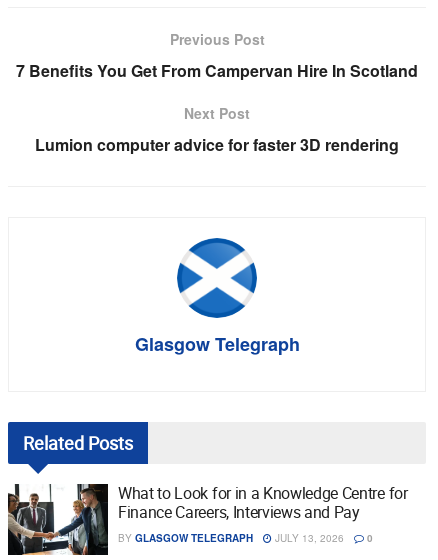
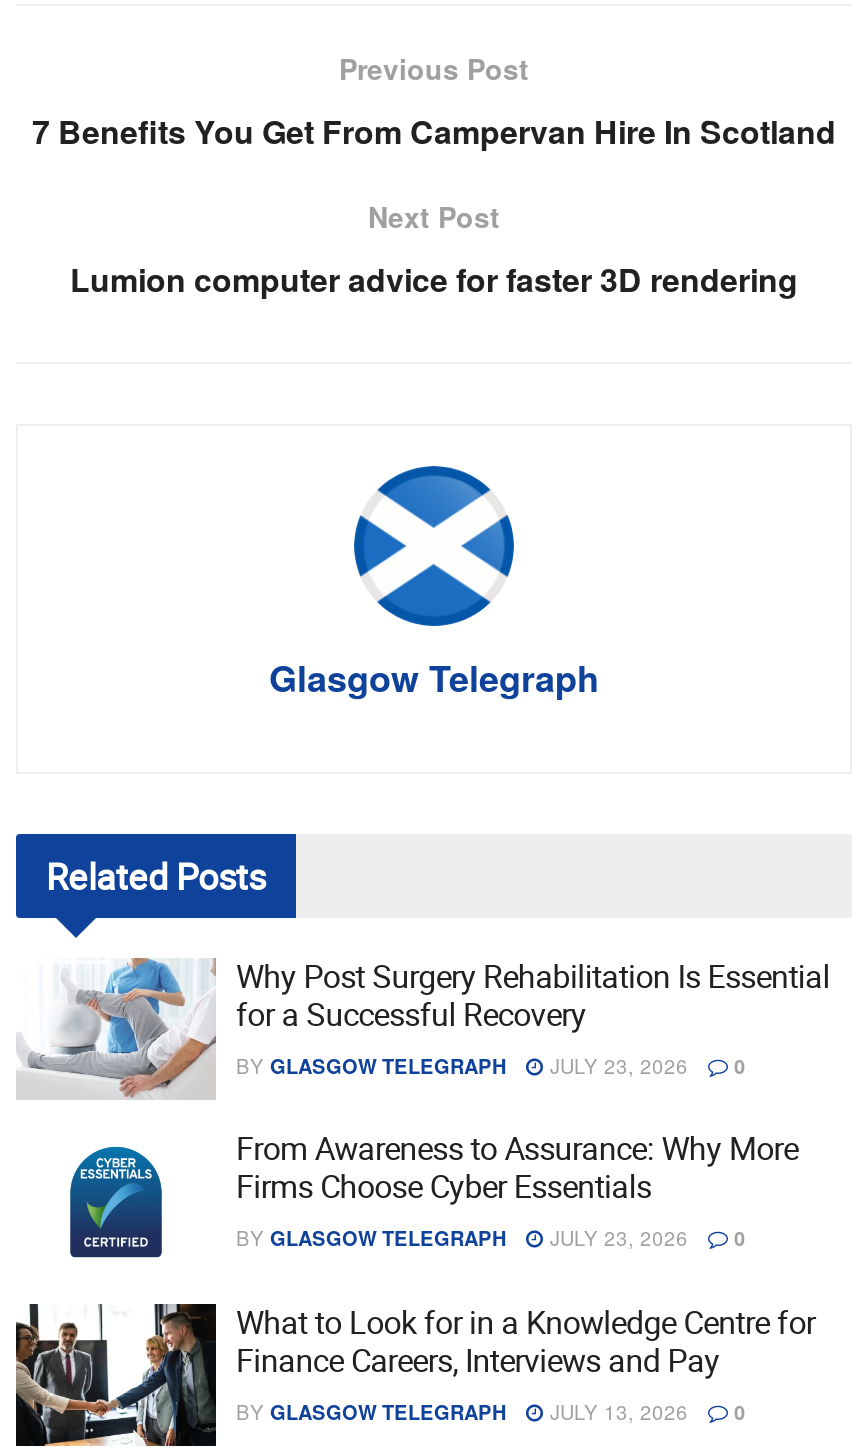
+ [image]
+ Why Post Surgery Rehabilitation Is Essential
+ for a Successful Recovery
+ BY GLASGOW TELEGRAPH
+ JULY 23, 2026
+ 0
+ From Awareness to Assurance: Why More
+ Firms Choose Cyber Essentials
+ BY GLASGOW TELEGRAPH
+ JULY 23, 2026
+ 0

+ [image]
